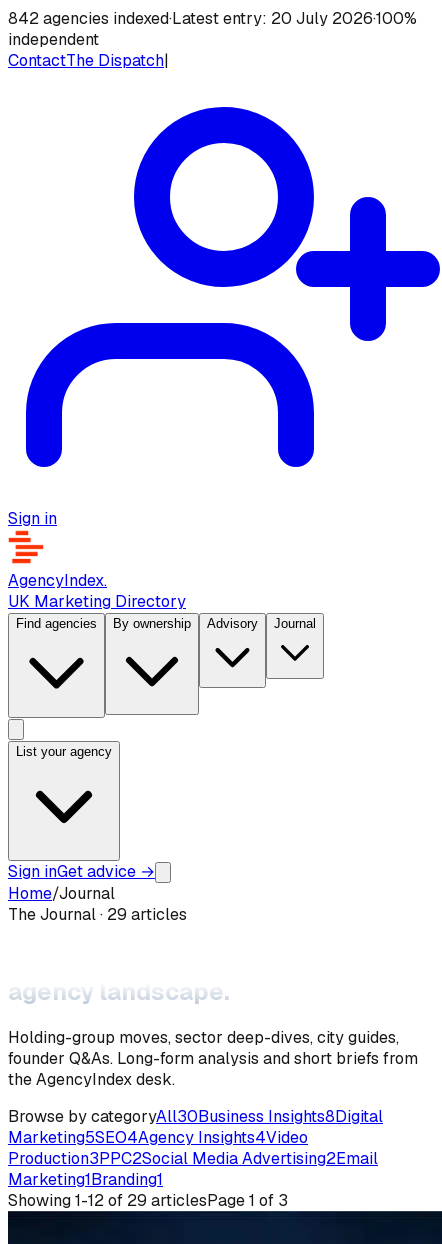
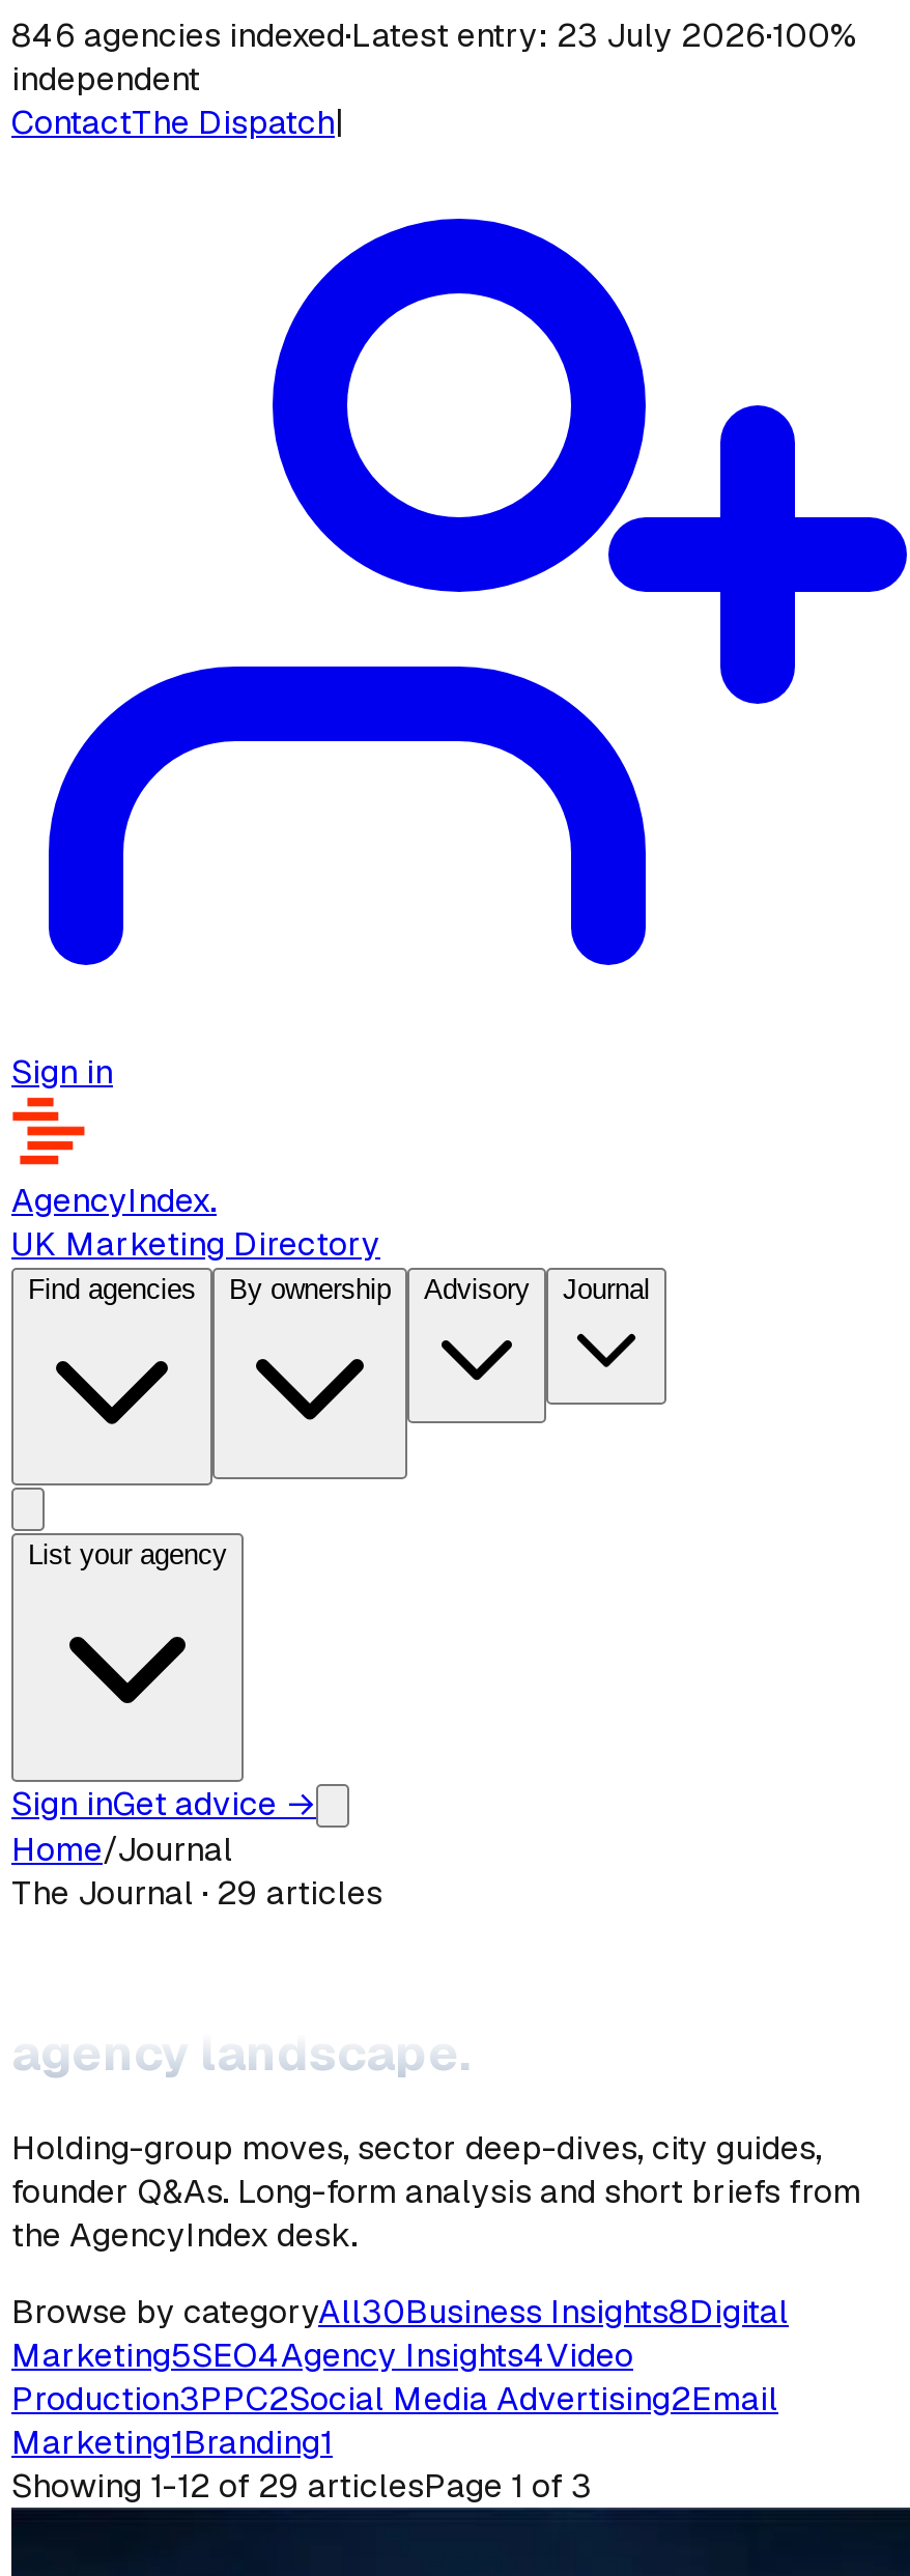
- 842 agencies indexed·Latest entry: 20 July 2026·100%
+ 846 agencies indexed·Latest entry: 23 July 2026·100%
